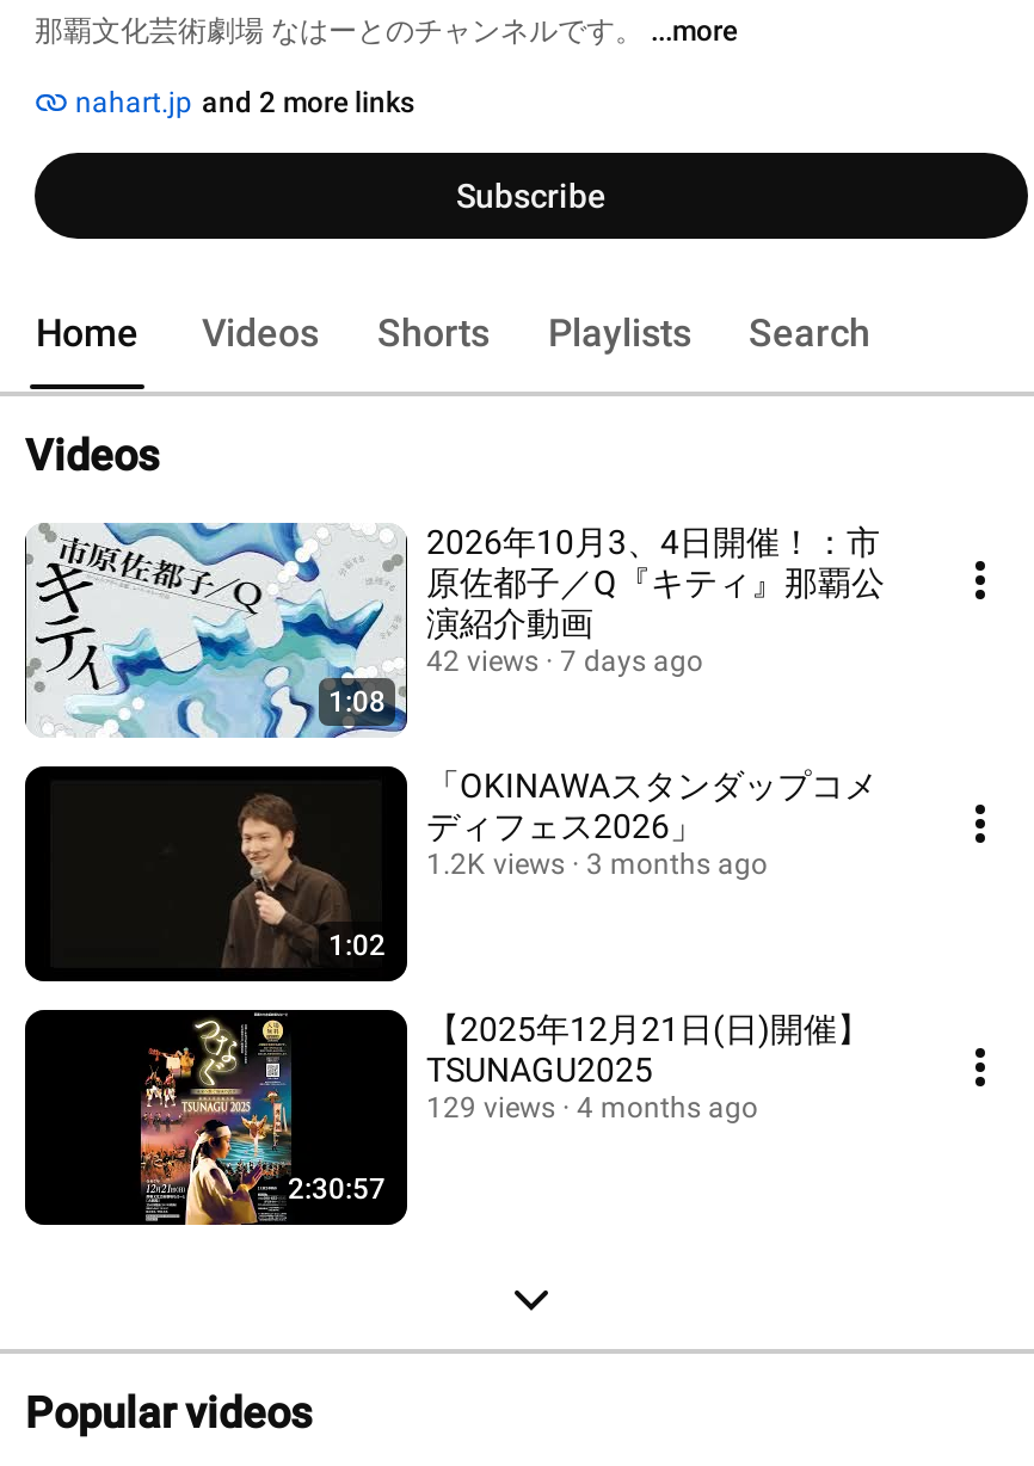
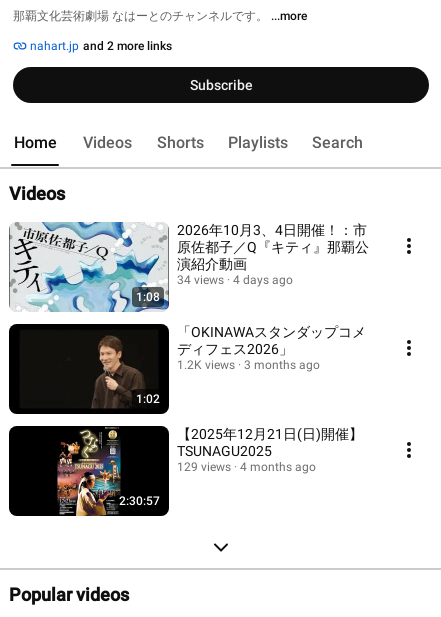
- 42 views
+ 34 views

- 7 days ago
+ 4 days ago
